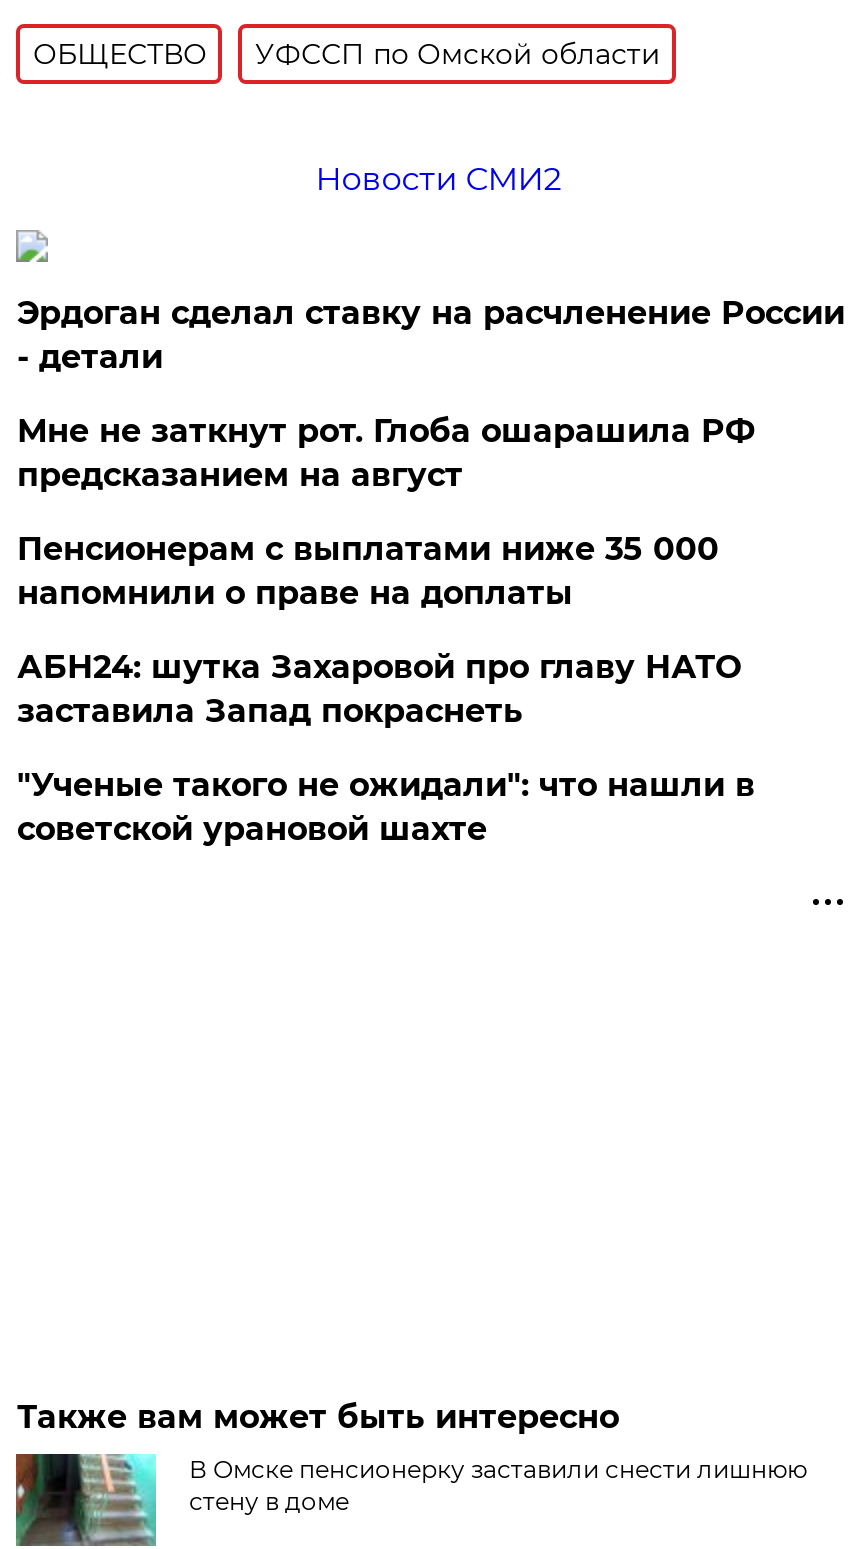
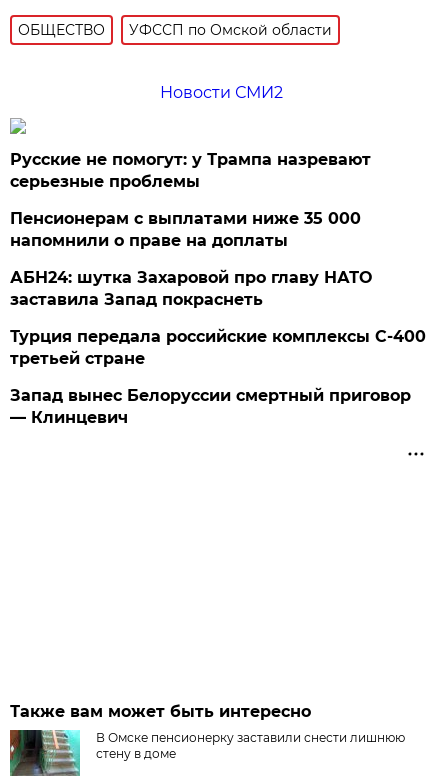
- Эрдоган сделал ставку на расчленение России
- - детали
- Мне не заткнут рот. Глоба ошарашила РФ
- предсказанием на август
+ Русские не помогут: у Трампа назревают
+ серьезные проблемы

moved up: Пенсионерам с выплатами ниже 35 000 | напомнили о праве на доплаты | АБН24: шутка Захаровой про главу НАТО | заставила Запад покраснеть

- "Ученые такого не ожидали": что нашли в
- советской урановой шахте
+ Турция передала российские комплексы С-400
+ третьей стране
+ Запад вынес Белоруссии смертный приговор
+ — Клинцевич
